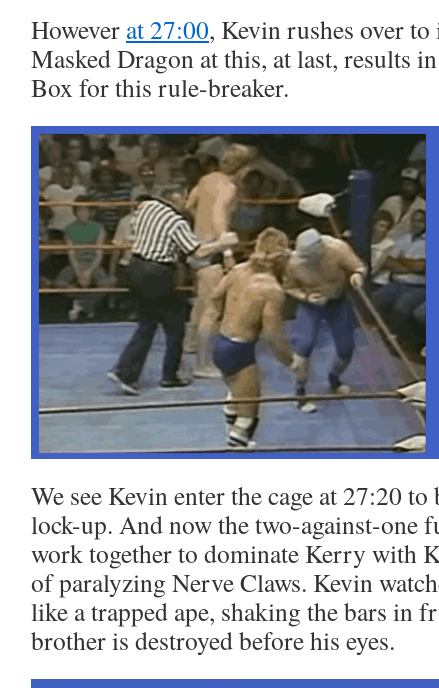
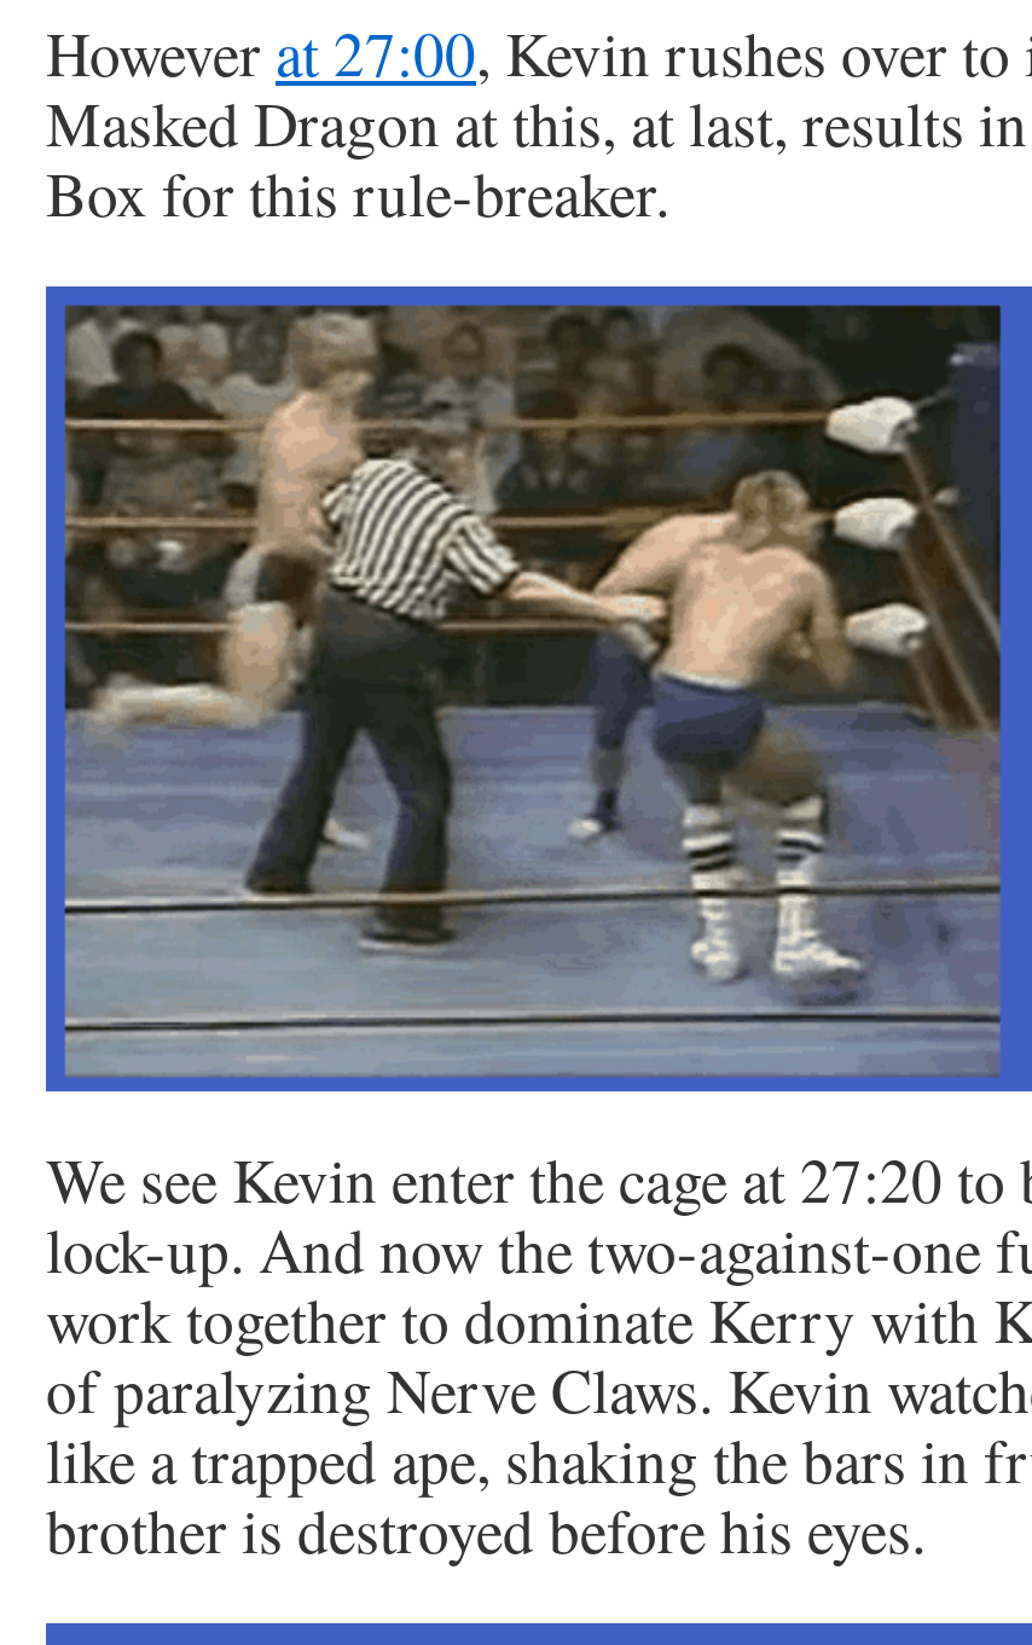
- [image]
+ [image]
